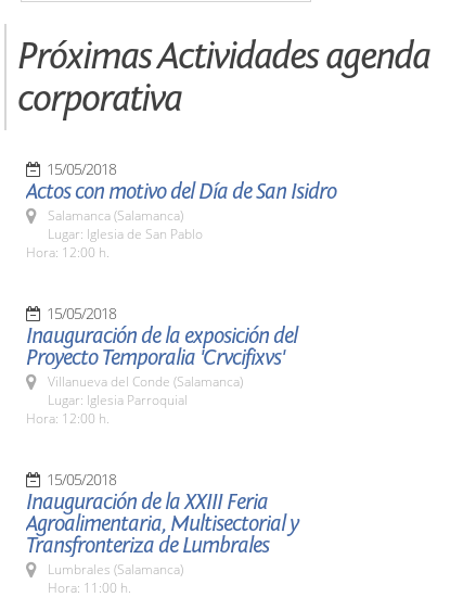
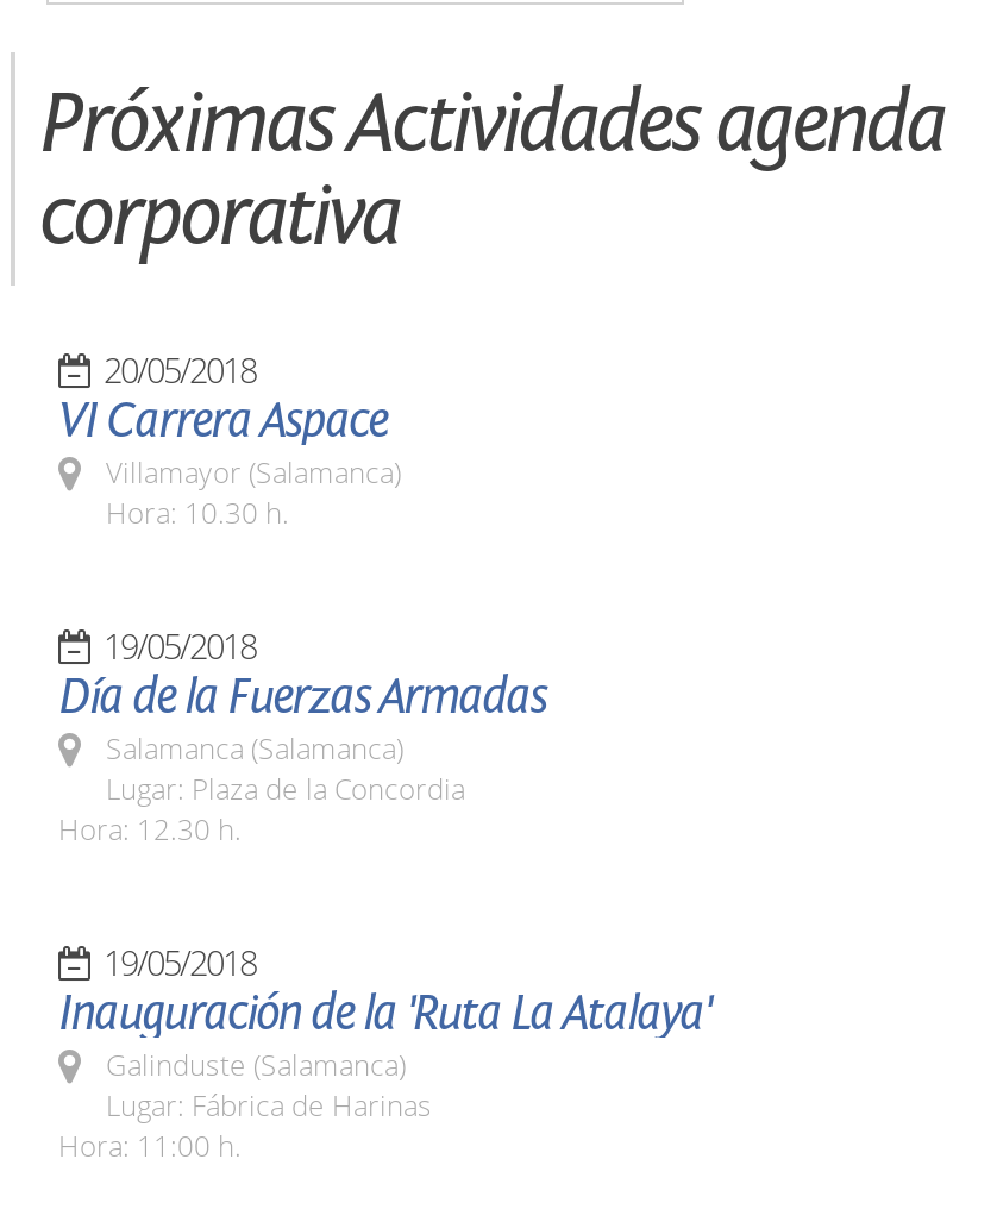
- 15/05/2018
- Actos con motivo del Día de San Isidro
+ 20/05/2018
+ VI Carrera Aspace
+ Villamayor (Salamanca)
+ Hora: 10.30 h.
+ 19/05/2018
+ Día de la Fuerzas Armadas

moved down: Salamanca (Salamanca)

- Lugar: Iglesia de San Pablo
- Hora: 12:00 h.
- 15/05/2018
- Inauguración de la exposición del
- Proyecto Temporalia 'Crvcifixvs'
- Villanueva del Conde (Salamanca)
- Lugar: Iglesia Parroquial
- Hora: 12:00 h.
- 15/05/2018
- Inauguración de la XXIII Feria
- Agroalimentaria, Multisectorial y
- Transfronteriza de Lumbrales
- Lumbrales (Salamanca)
+ Lugar: Plaza de la Concordia
+ Hora: 12.30 h.
+ 19/05/2018
+ Inauguración de la 'Ruta La Atalaya'
+ Galinduste (Salamanca)
+ Lugar: Fábrica de Harinas
